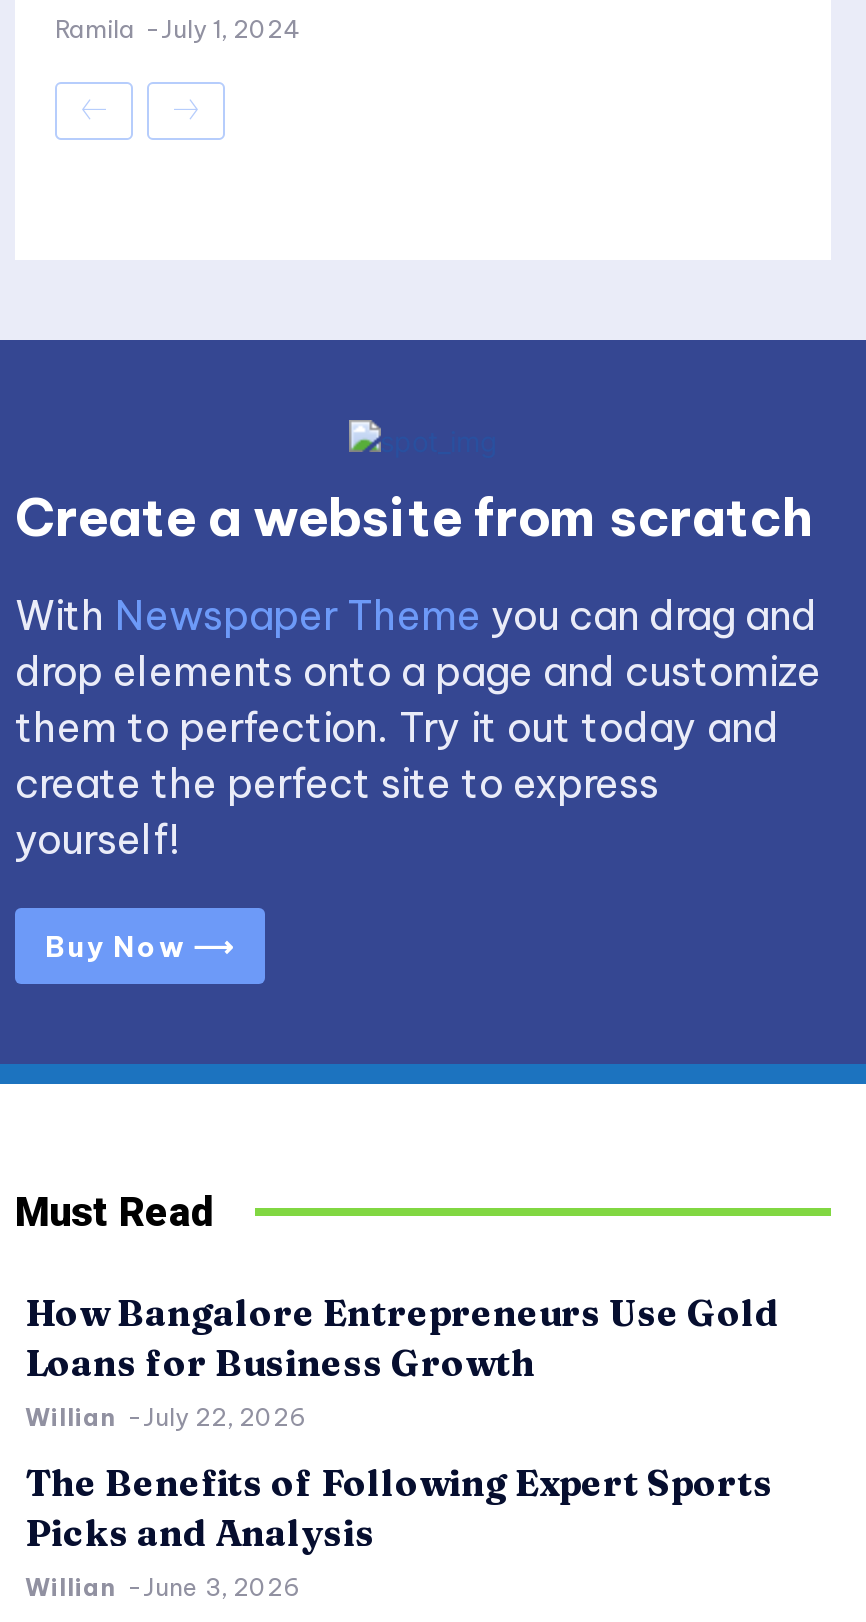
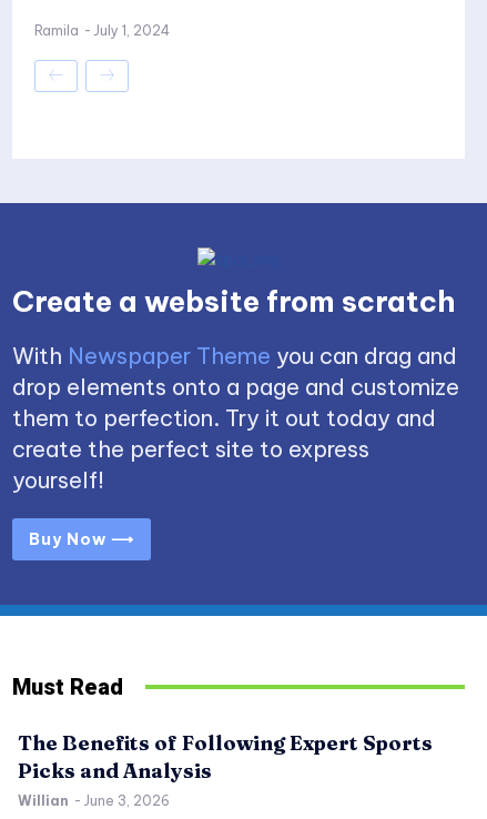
- How Bangalore Entrepreneurs Use Gold
- Loans for Business Growth
- Willian - July 22, 2026
